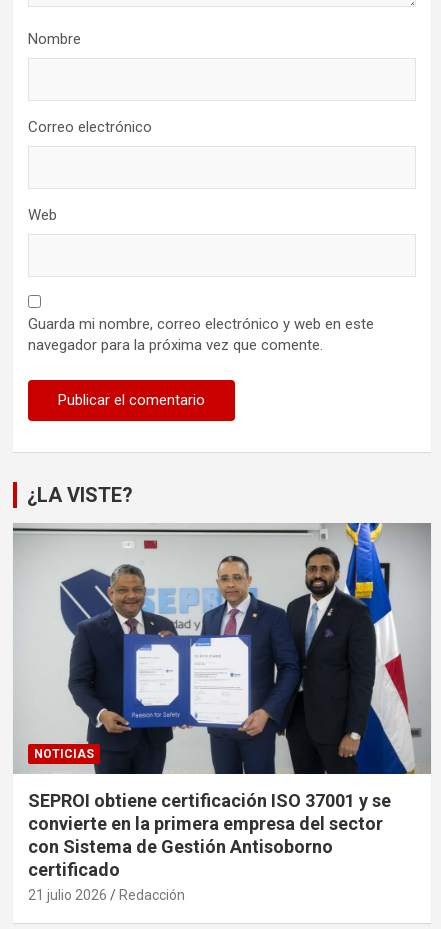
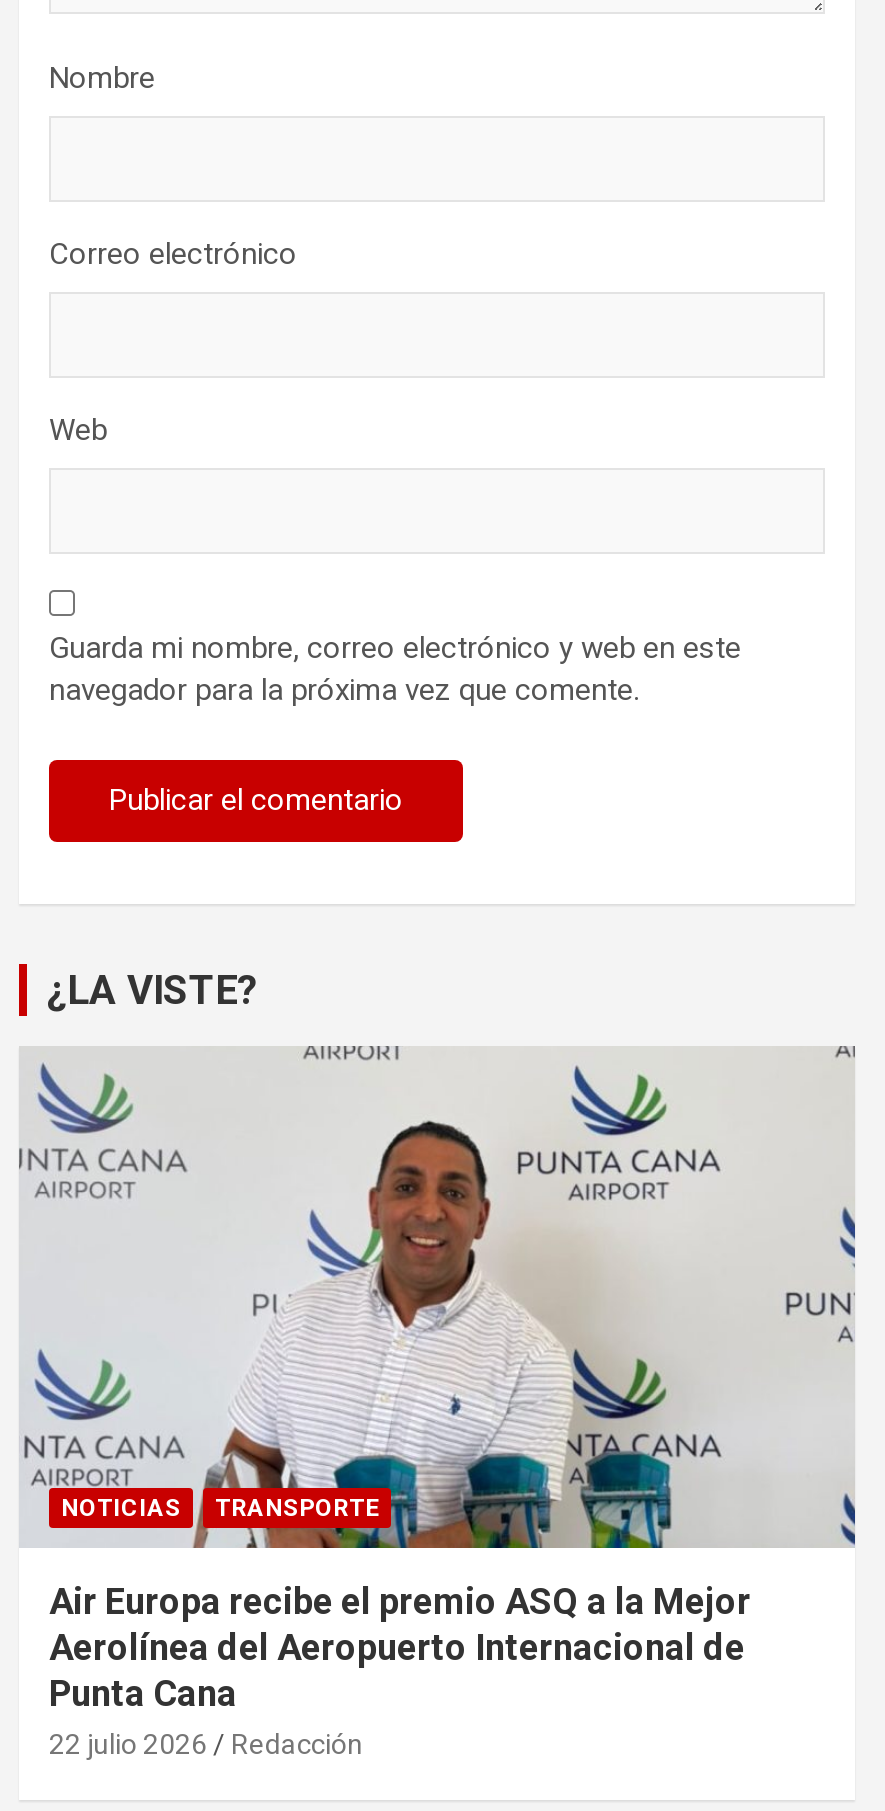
- [image]
- SEPROI obtiene certificación ISO 37001 y se
- convierte en la primera empresa del sector
- con Sistema de Gestión Antisoborno
- certificado
- 21 julio 2026
+ [image]
+ TRANSPORTE
+ Air Europa recibe el premio ASQ a la Mejor
+ Aerolínea del Aeropuerto Internacional de
+ Punta Cana
+ 22 julio 2026
